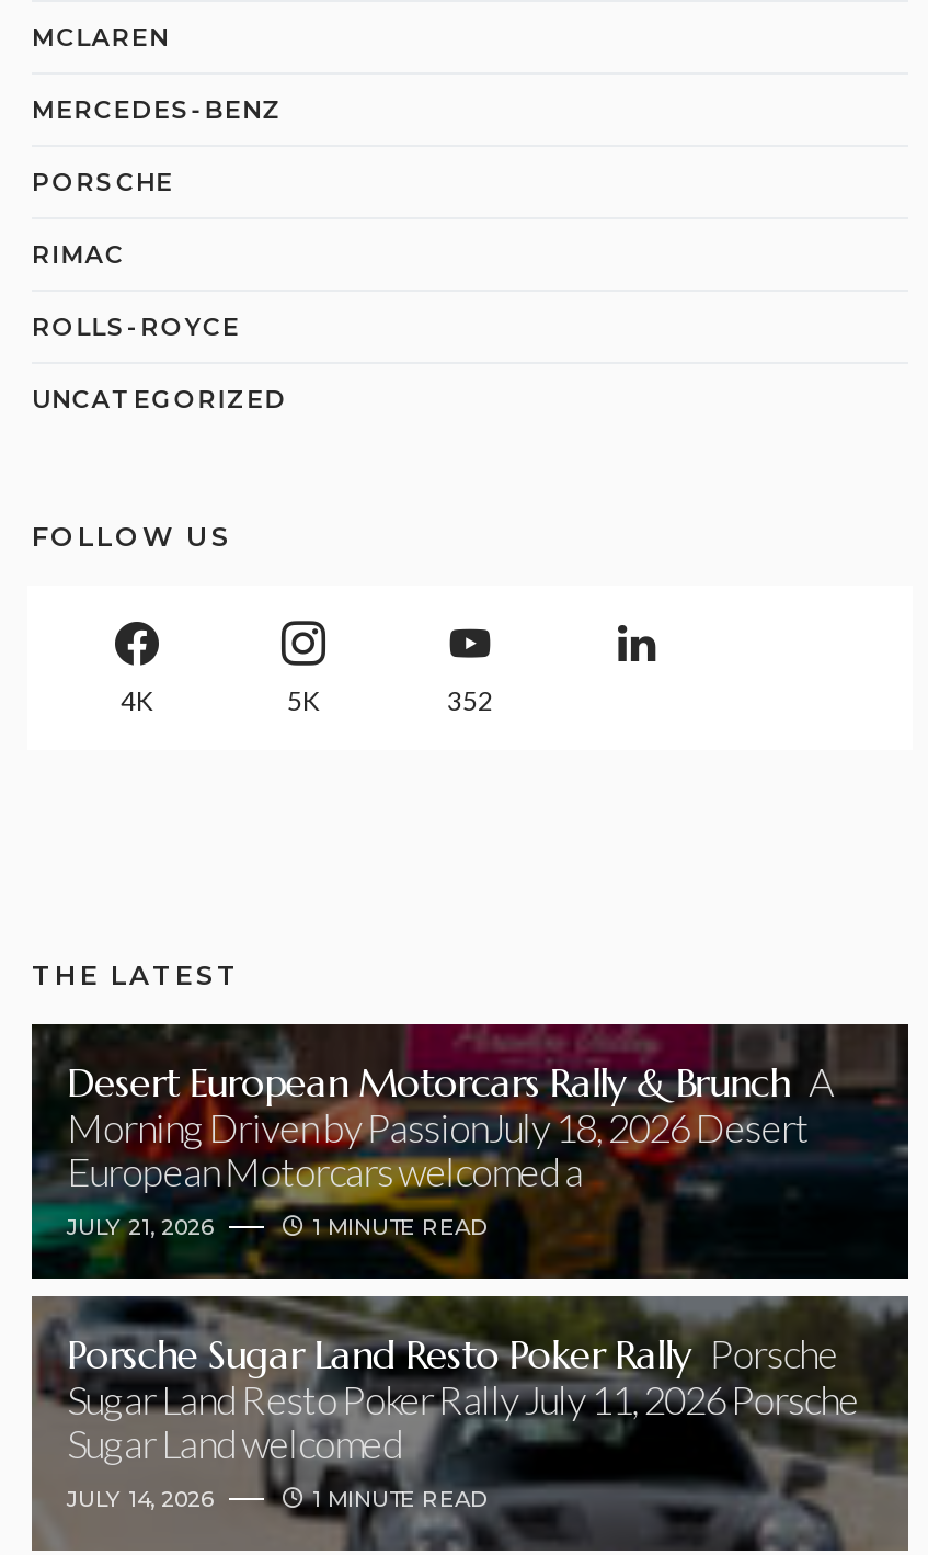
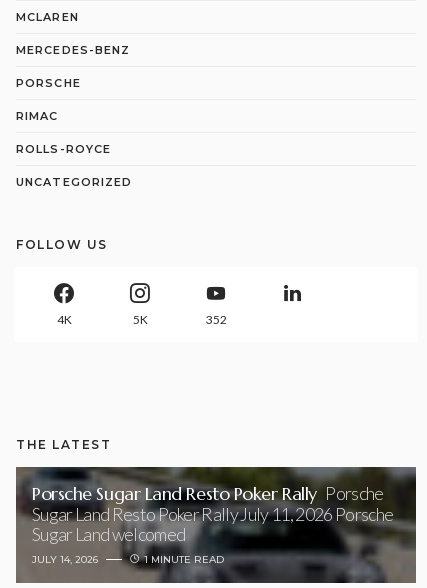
- [image]
- Desert European Motorcars Rally & Brunch A
- Morning Driven by PassionJuly 18, 2026 Desert
- European Motorcars welcomed a
- JULY 21, 2026
- 1 MINUTE READ
